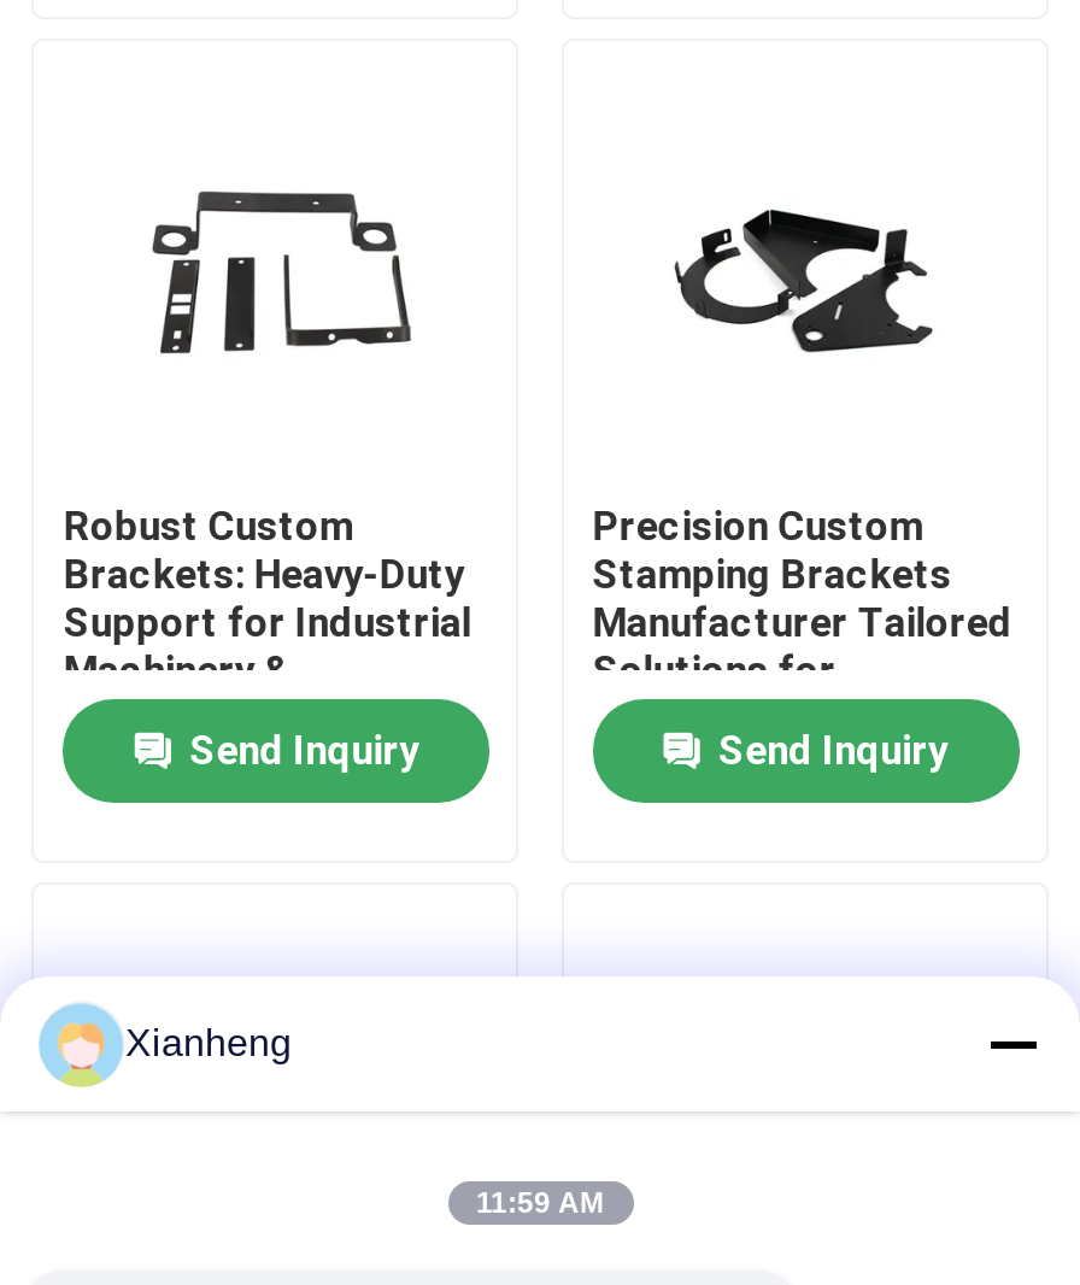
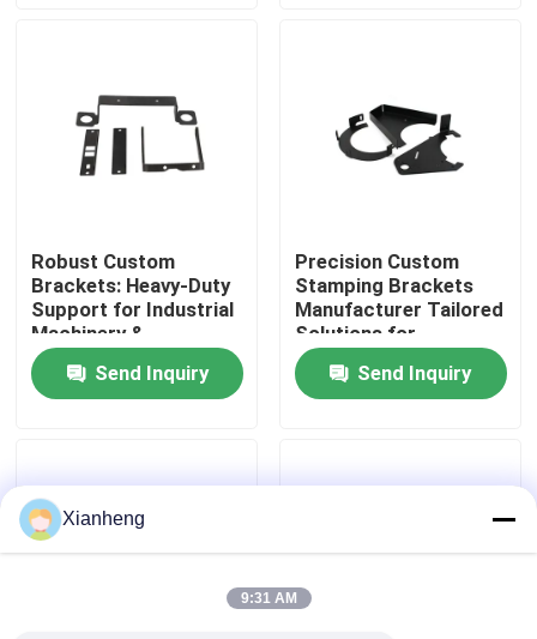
- 11:59 AM
+ 9:31 AM
